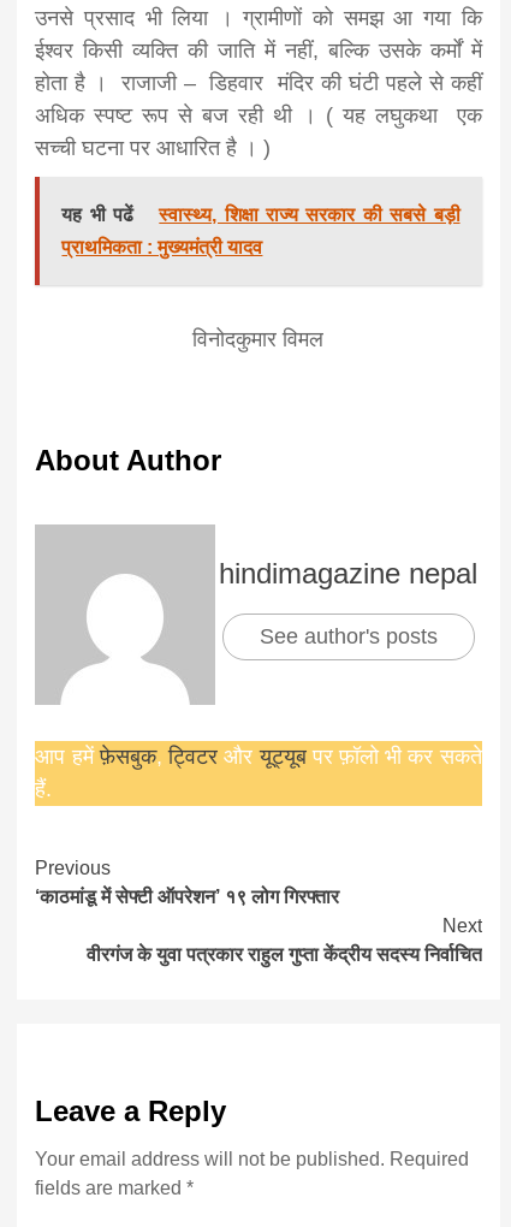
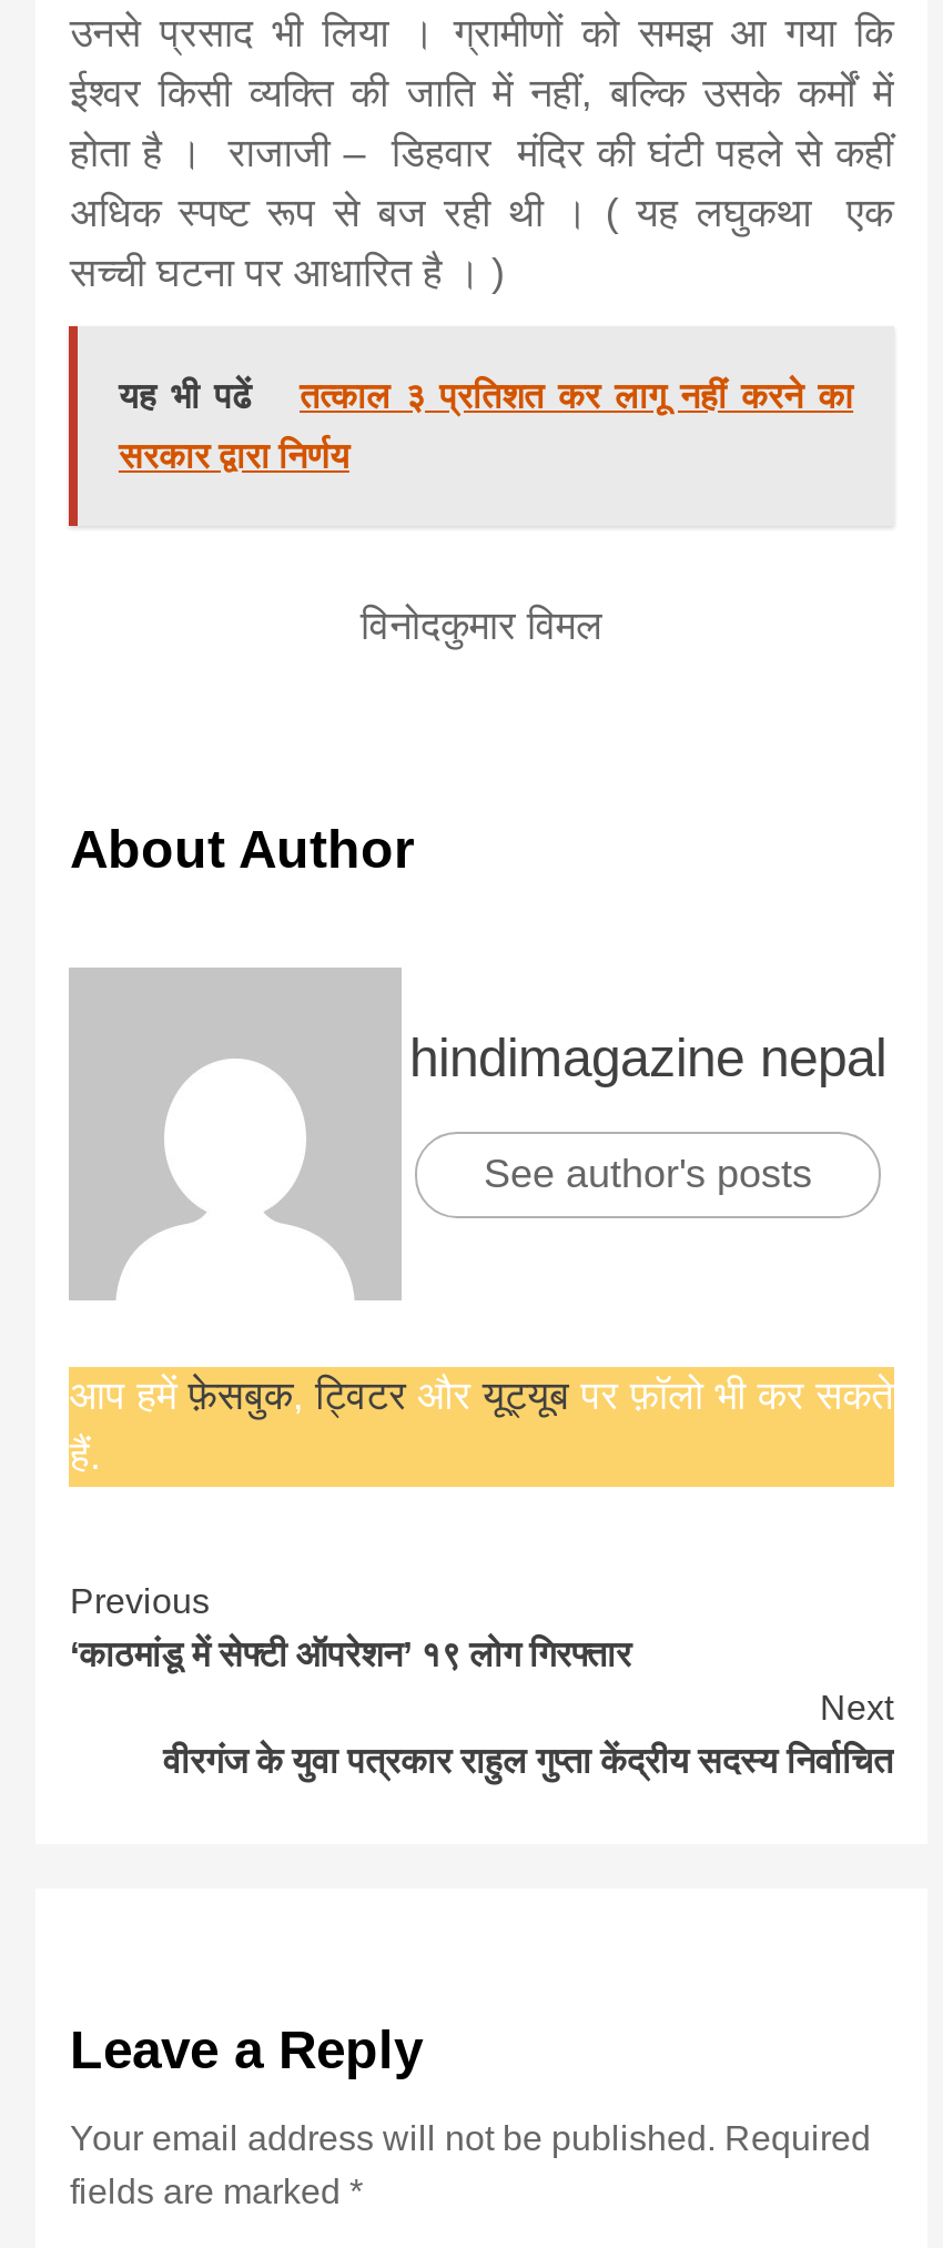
- स्वास्थ्य, शिक्षा राज्य सरकार की सबसे बड़ी
+ तत्काल ३ प्रतिशत कर लागू नहीं करने का

- प्राथमिकता : मुख्यमंत्री यादव
+ सरकार द्वारा निर्णय
